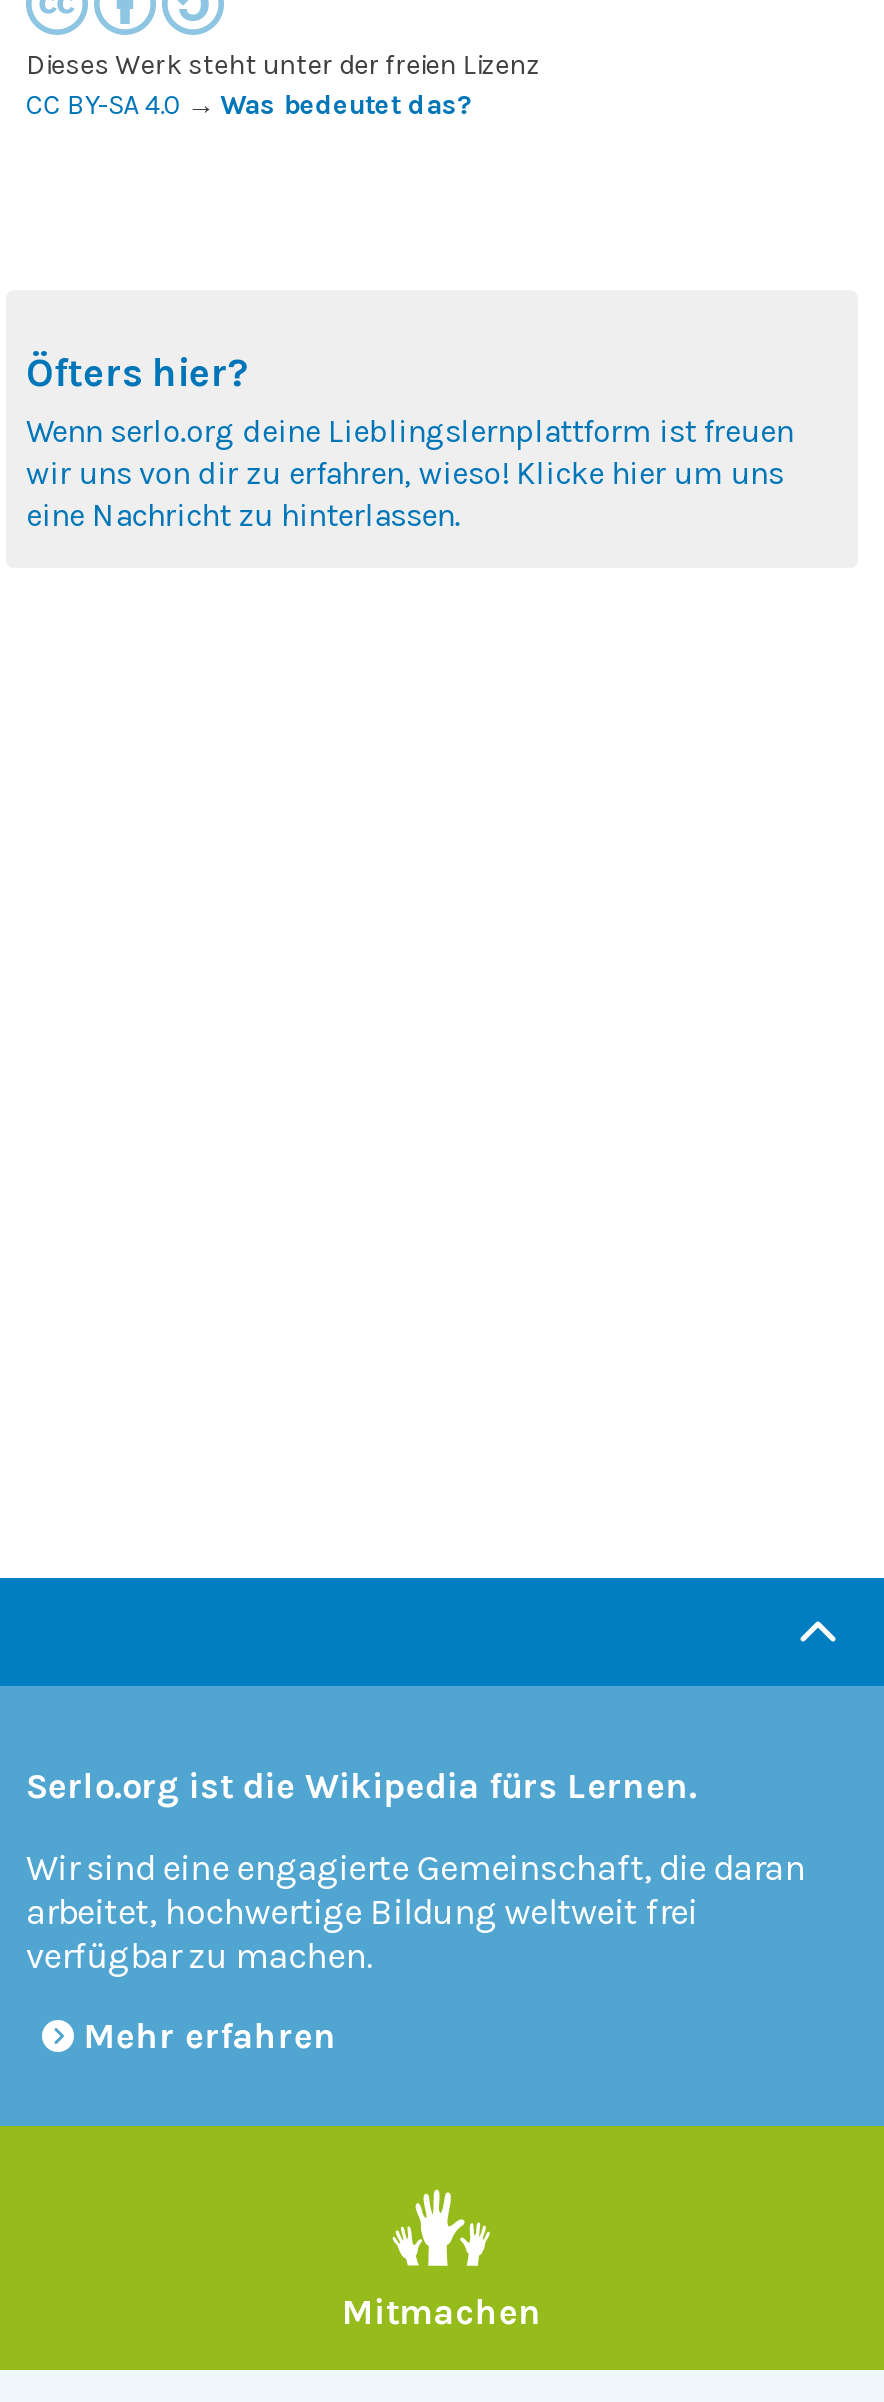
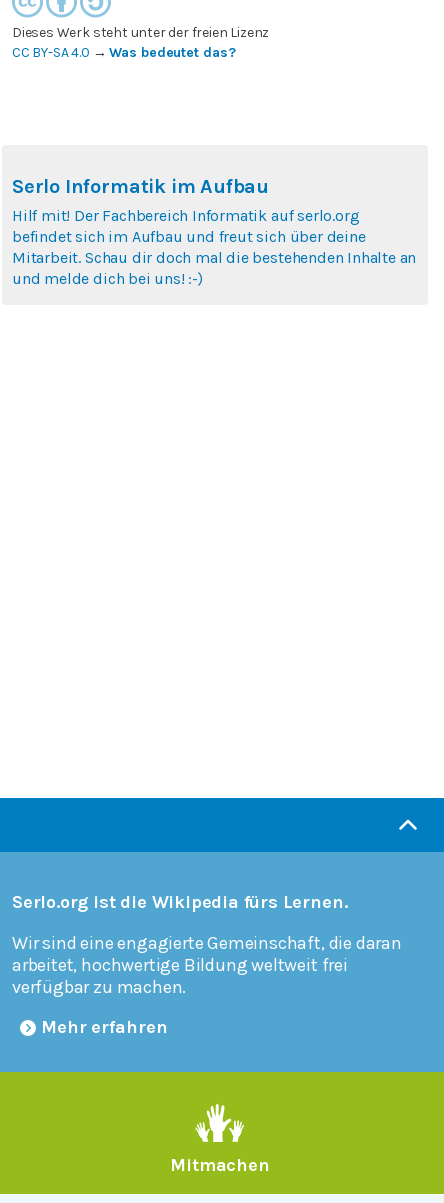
- Öfters hier?
- Wenn serlo.org deine Lieblingslernplattform ist freuen
- wir uns von dir zu erfahren, wieso! Klicke hier um uns
- eine Nachricht zu hinterlassen.
+ Serlo Informatik im Aufbau
+ Hilf mit! Der Fachbereich Informatik auf serlo.org
+ befindet sich im Aufbau und freut sich über deine
+ Mitarbeit. Schau dir doch mal die bestehenden Inhalte an
+ und melde dich bei uns! :-)
